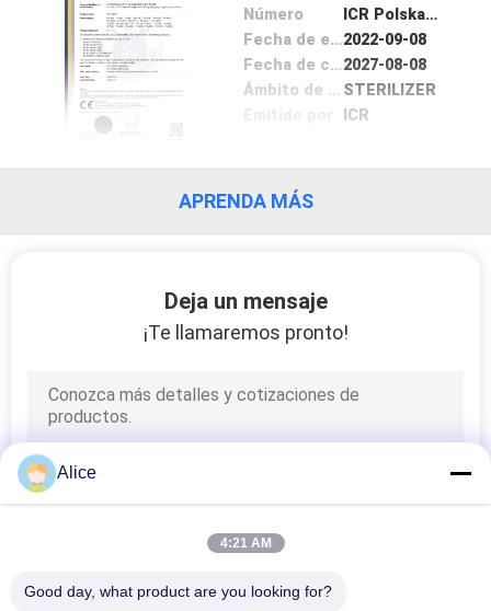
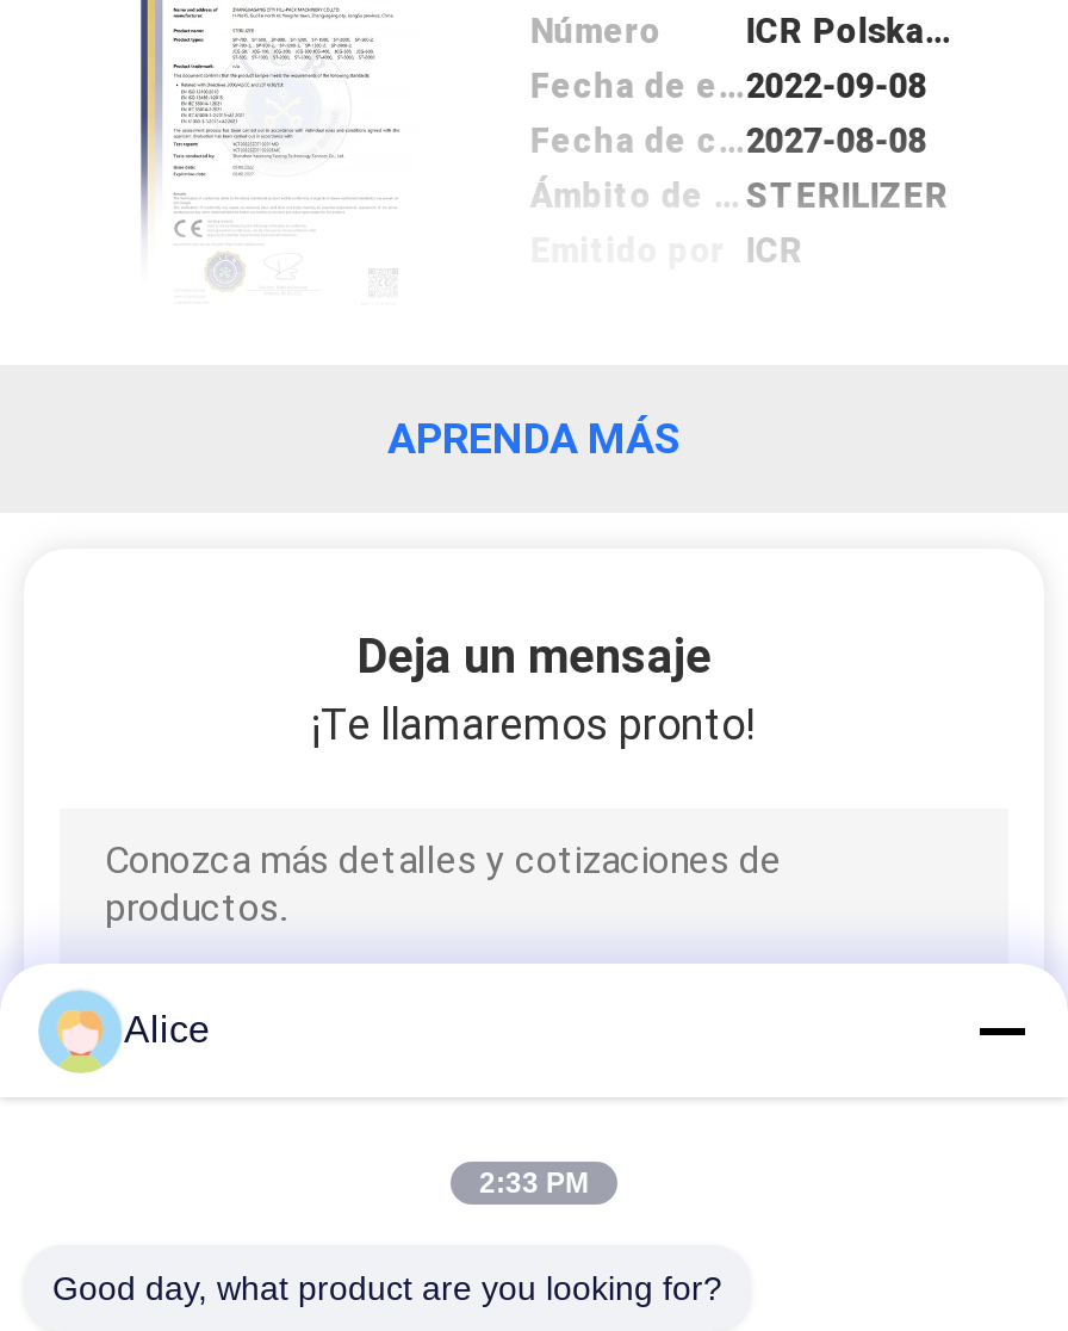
- 4:21 AM
+ 2:33 PM
